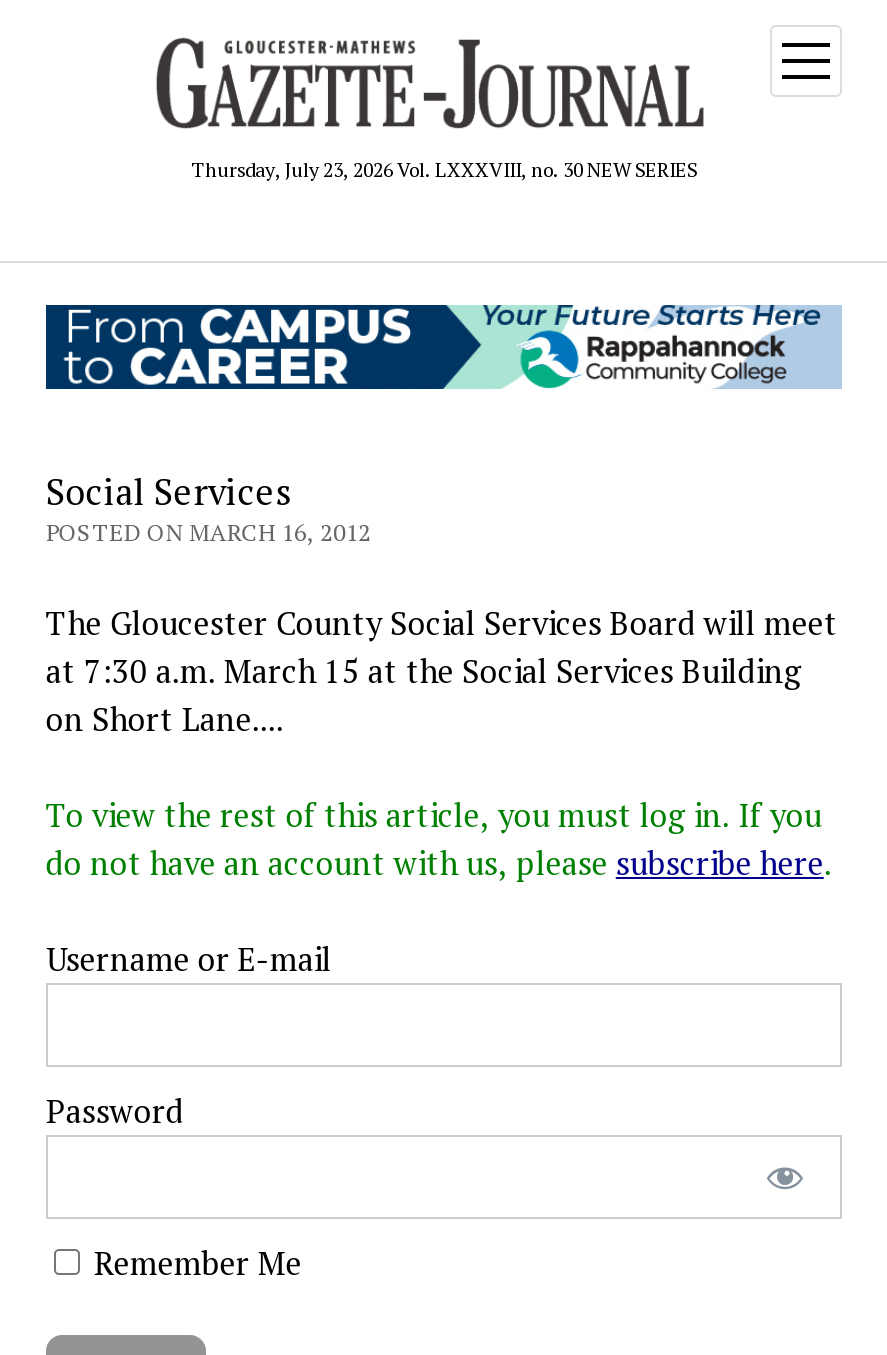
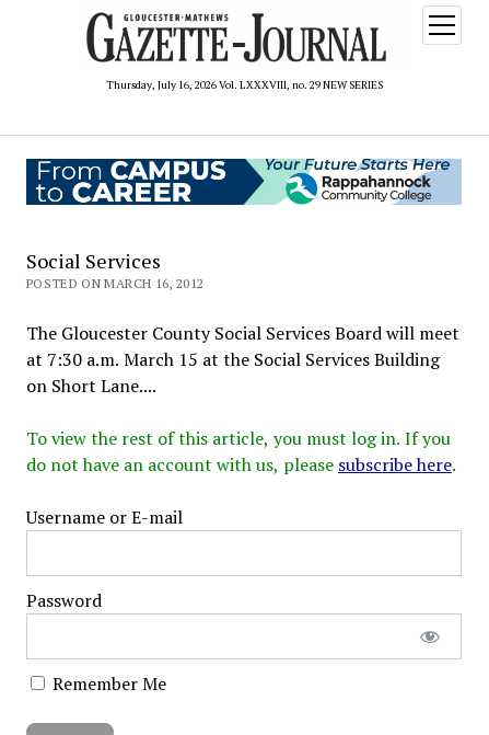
- Thursday, July 23, 2026 Vol. LXXXVIII, no. 30 NEW SERIES
+ Thursday, July 16, 2026 Vol. LXXXVIII, no. 29 NEW SERIES
